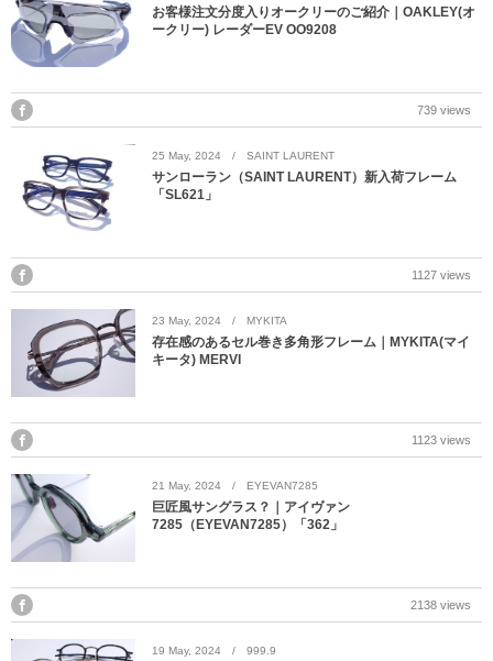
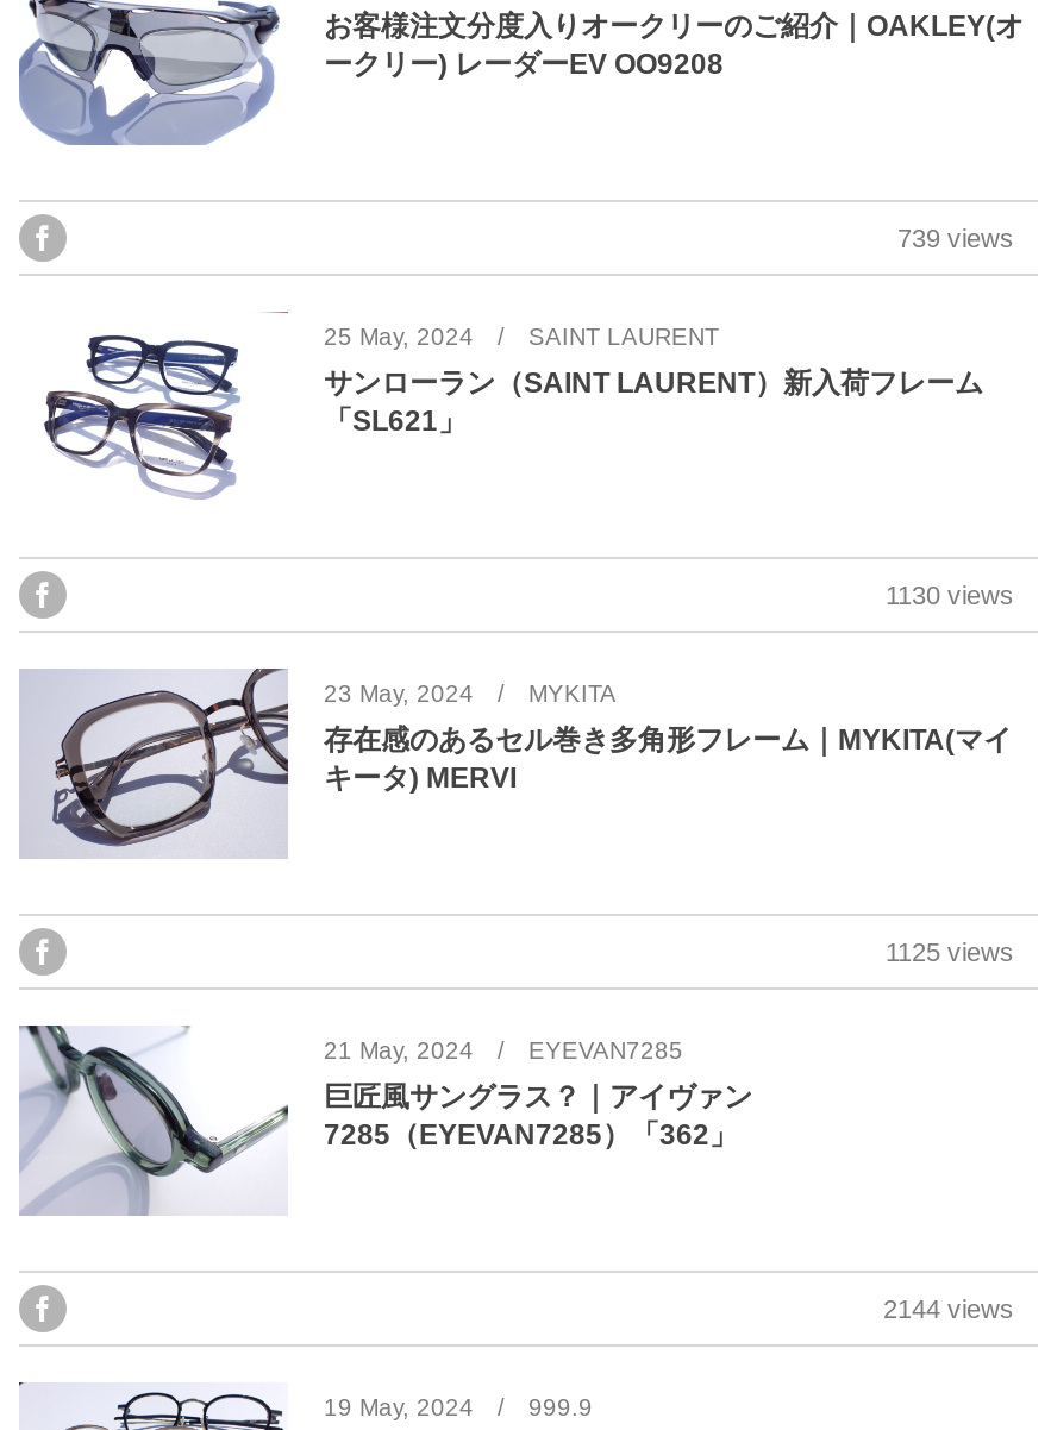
- 1127 views
+ 1130 views

- 1123 views
+ 1125 views

- 2138 views
+ 2144 views
